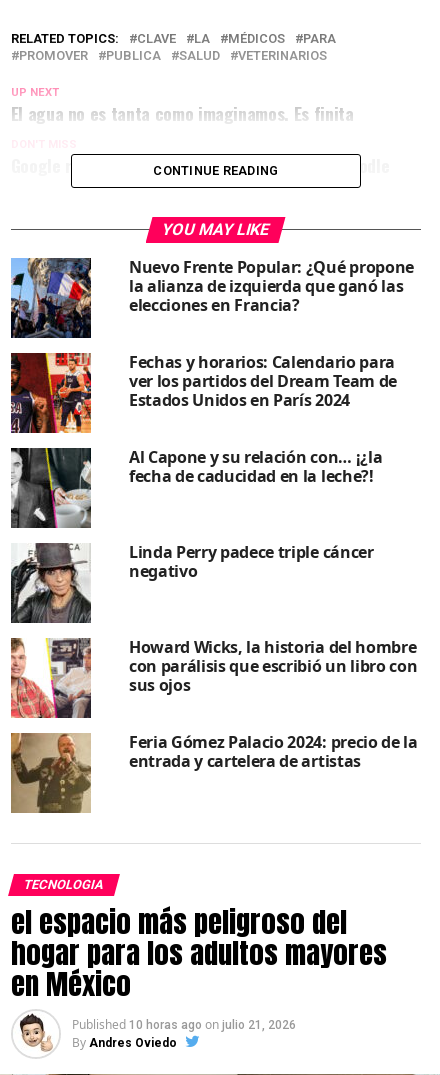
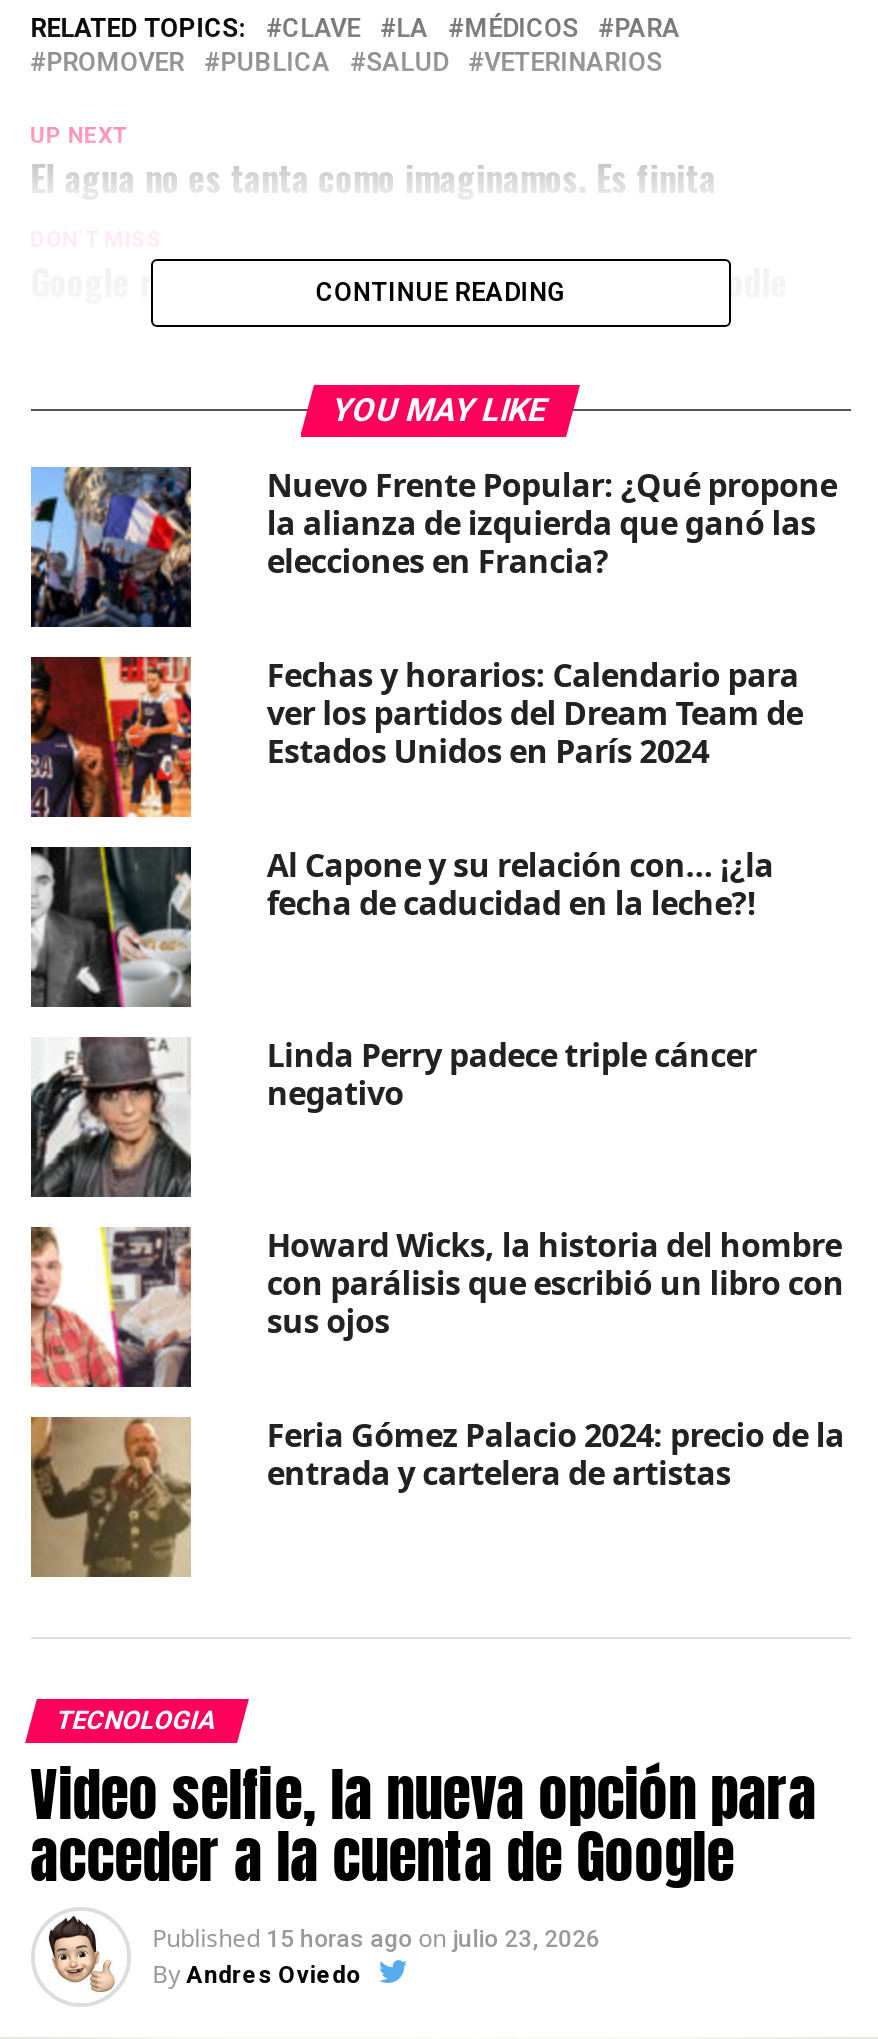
- el espacio más peligroso del
- hogar para los adultos mayores
- en México
- Published 10 horas ago on julio 21, 2026
+ Video selfie, la nueva opción para
+ acceder a la cuenta de Google
+ Published 15 horas ago on julio 23, 2026
